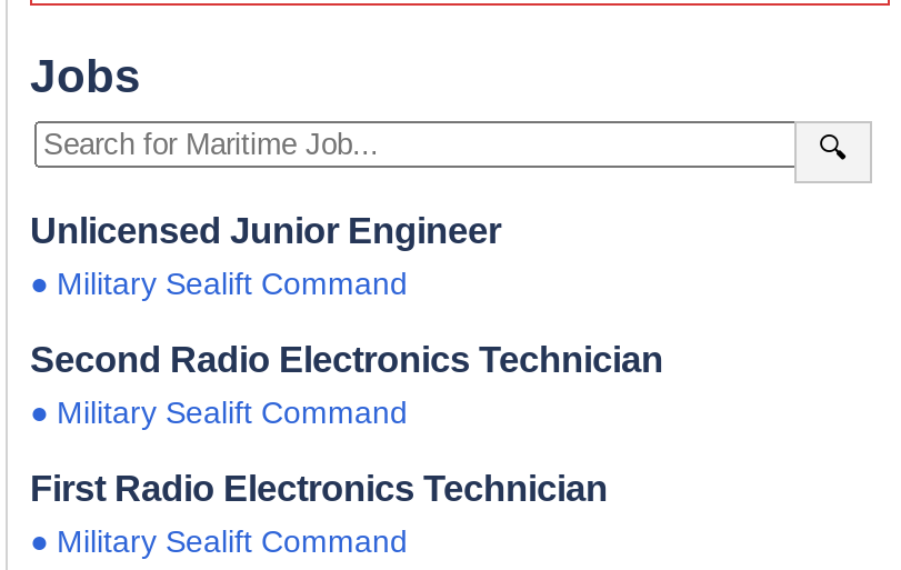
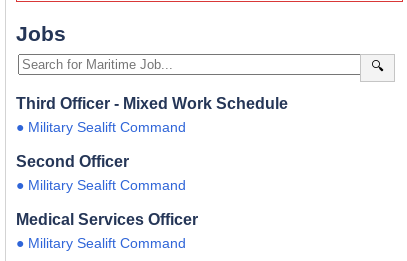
- Unlicensed Junior Engineer
+ Third Officer - Mixed Work Schedule

- Second Radio Electronics Technician
+ Second Officer

- First Radio Electronics Technician
+ Medical Services Officer
